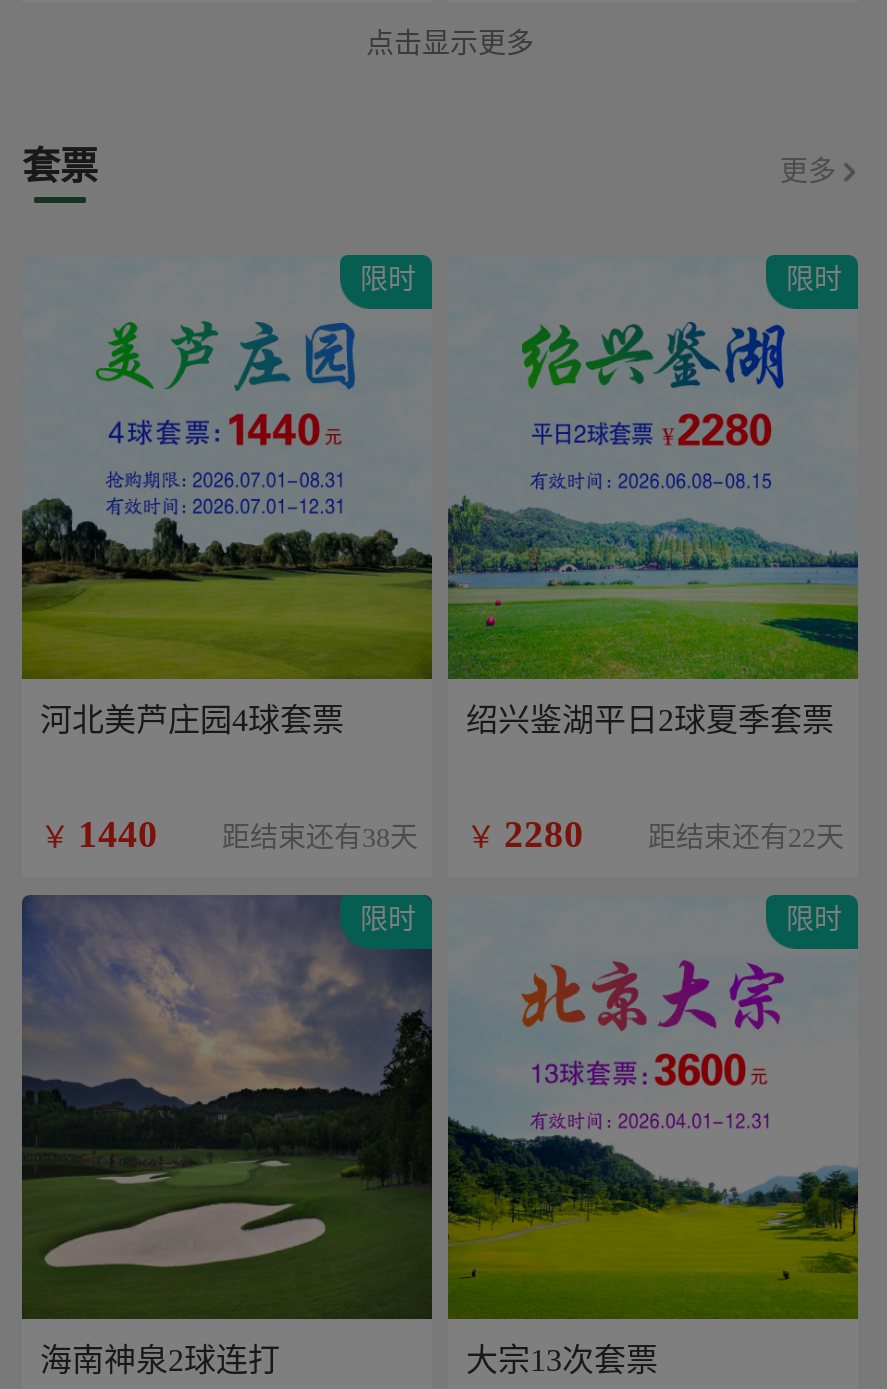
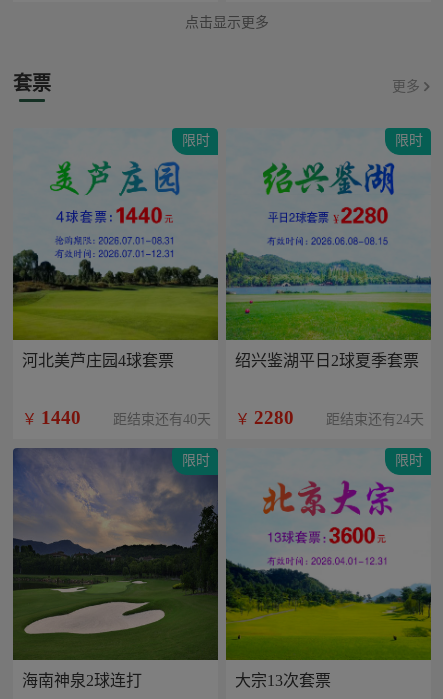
- 距结束还有38天
+ 距结束还有40天

- 距结束还有22天
+ 距结束还有24天
